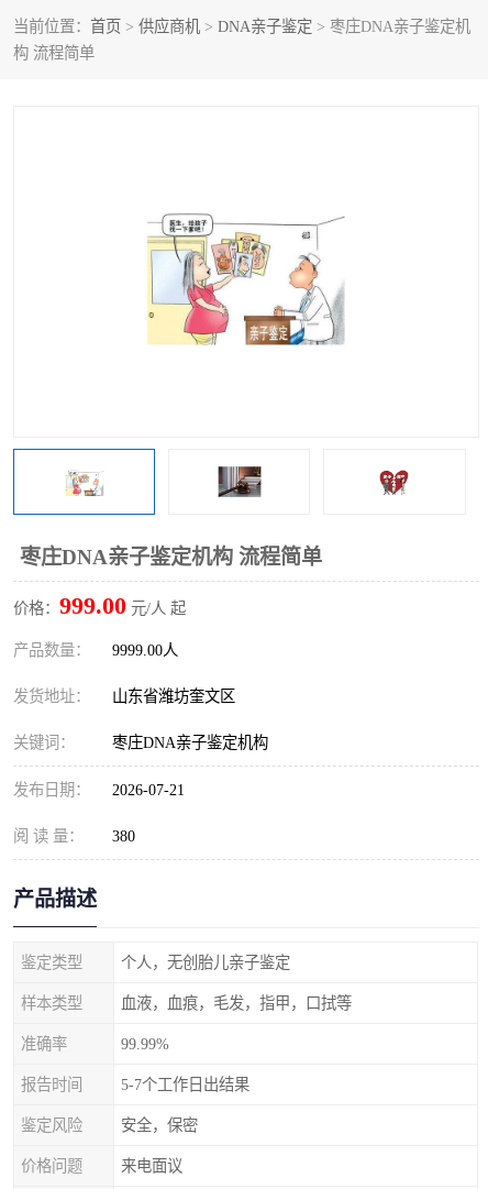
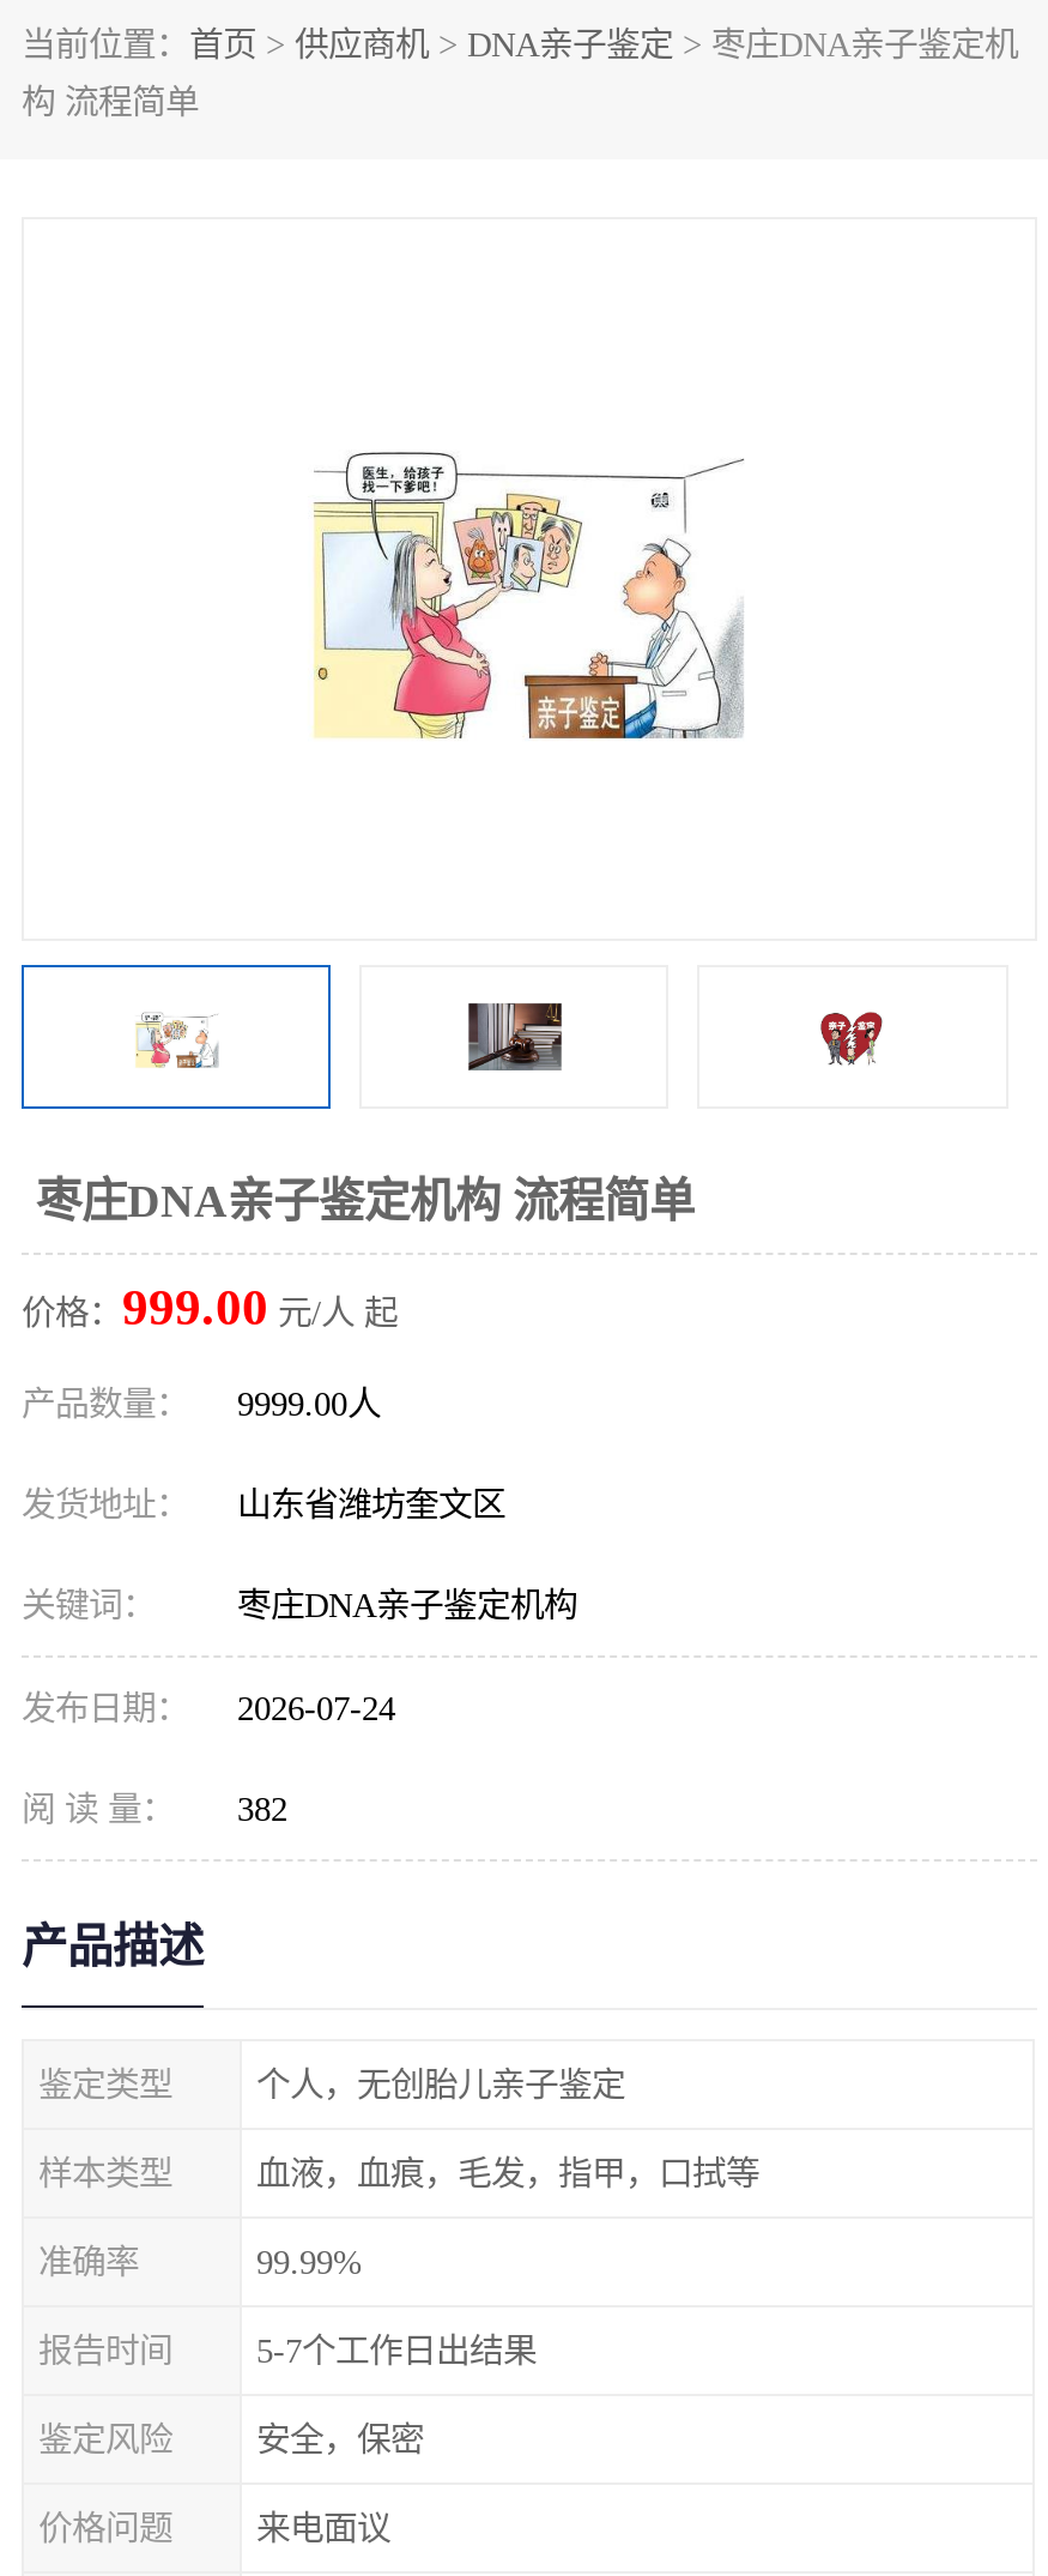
- 发布日期： 2026-07-21
+ 发布日期： 2026-07-24

- 阅 读 量： 380
+ 阅 读 量： 382
